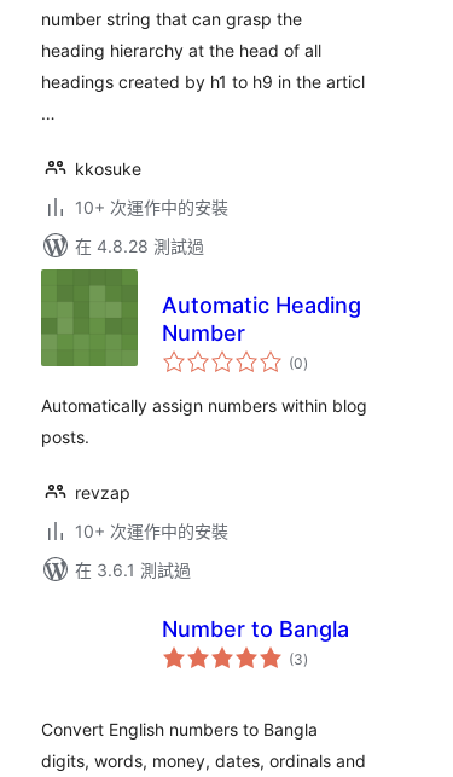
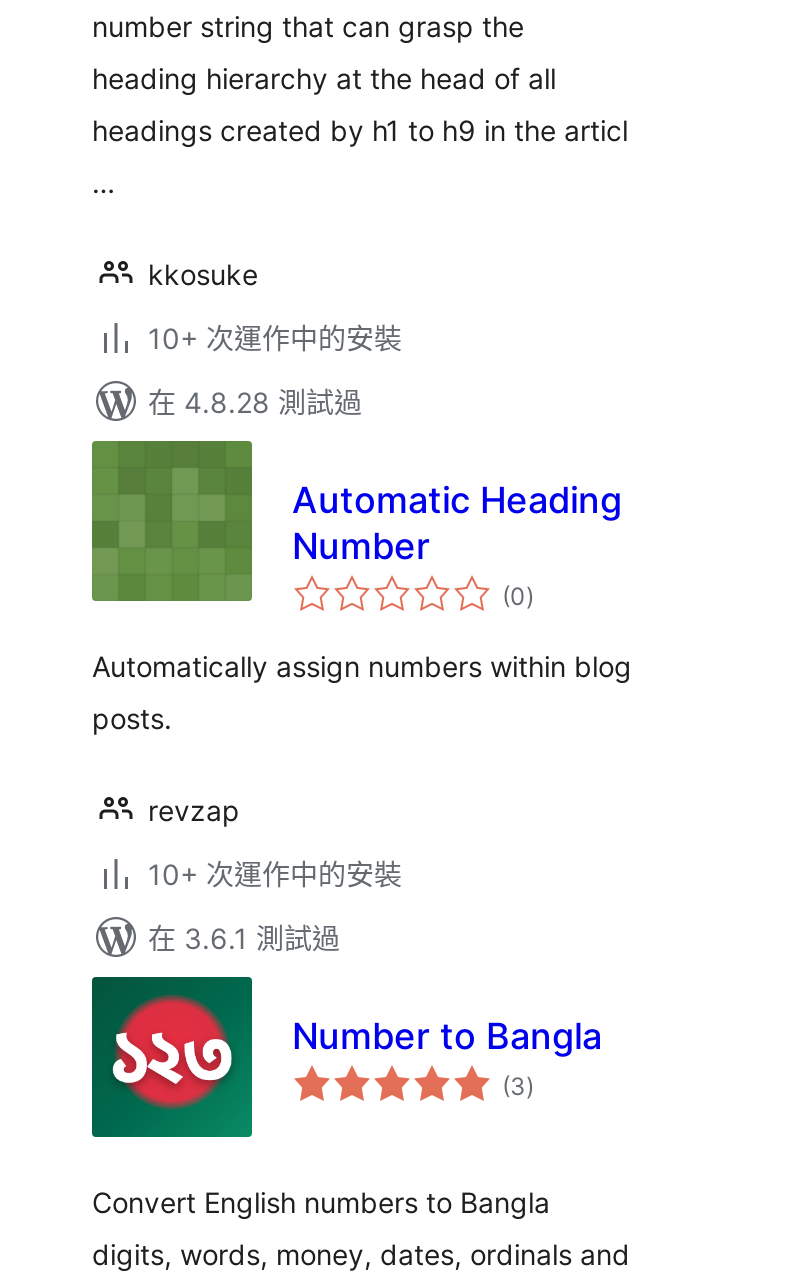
+ [image]
